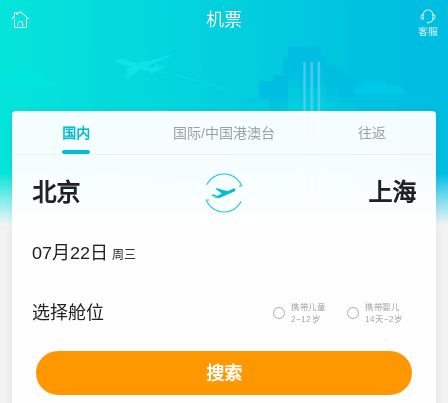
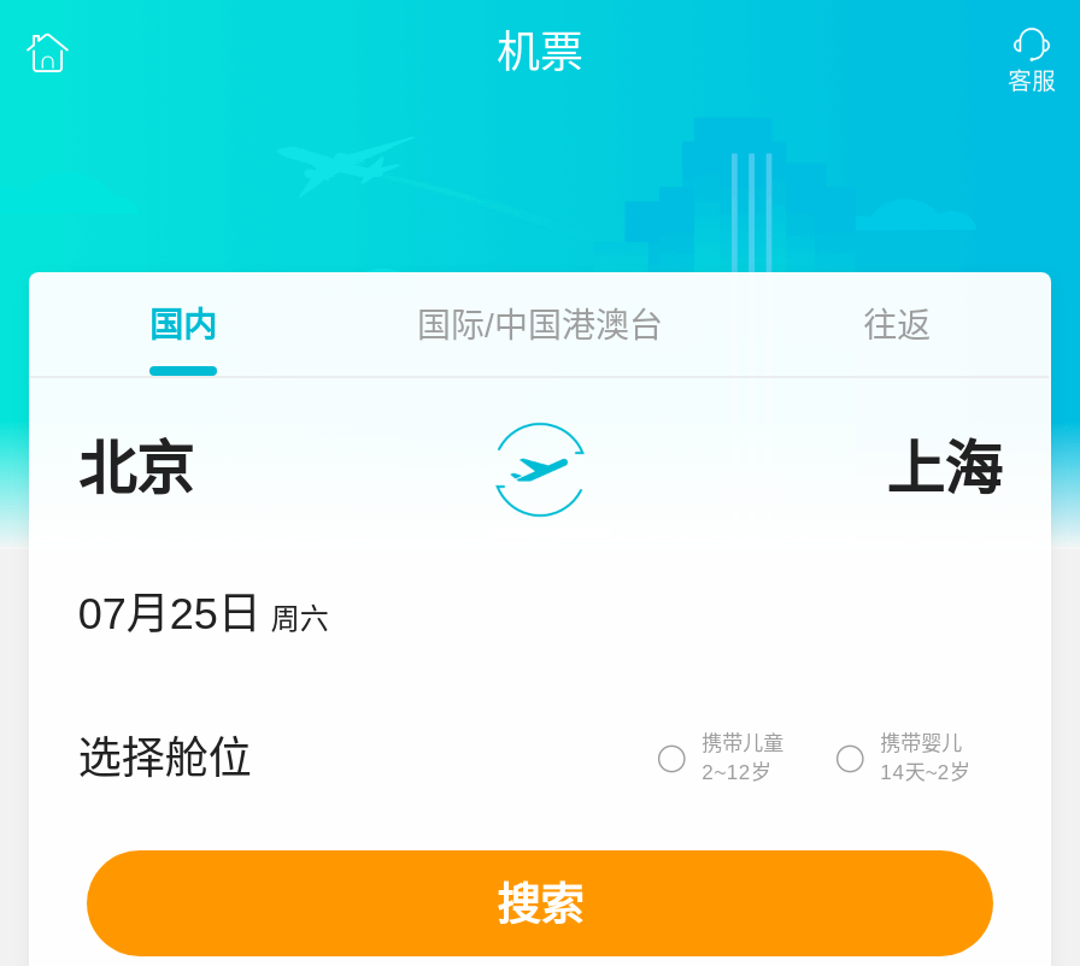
- 07月22日 周三
+ 07月25日 周六
